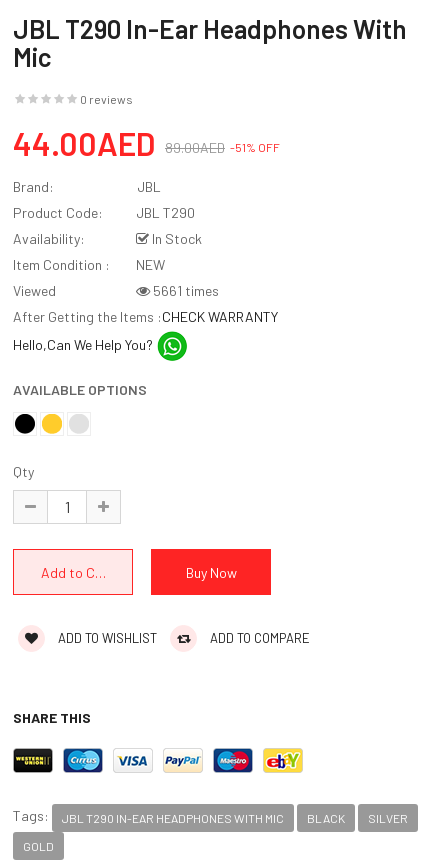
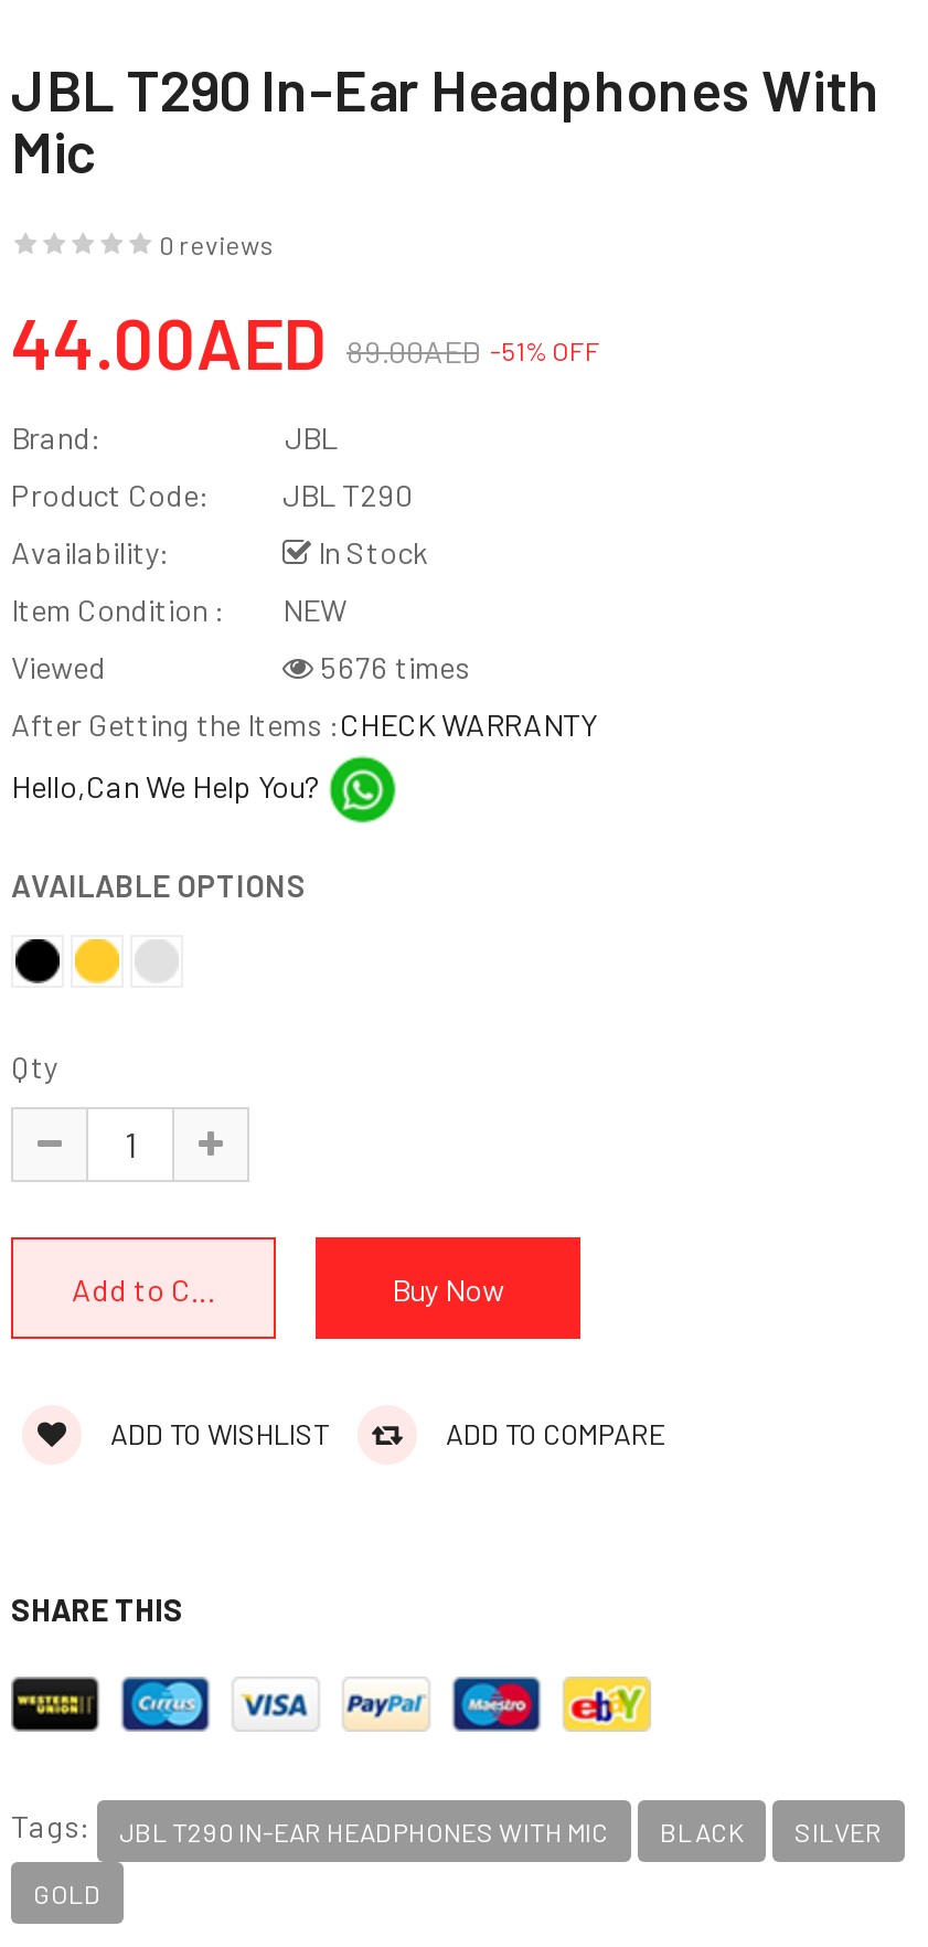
- 5661 times
+ 5676 times
